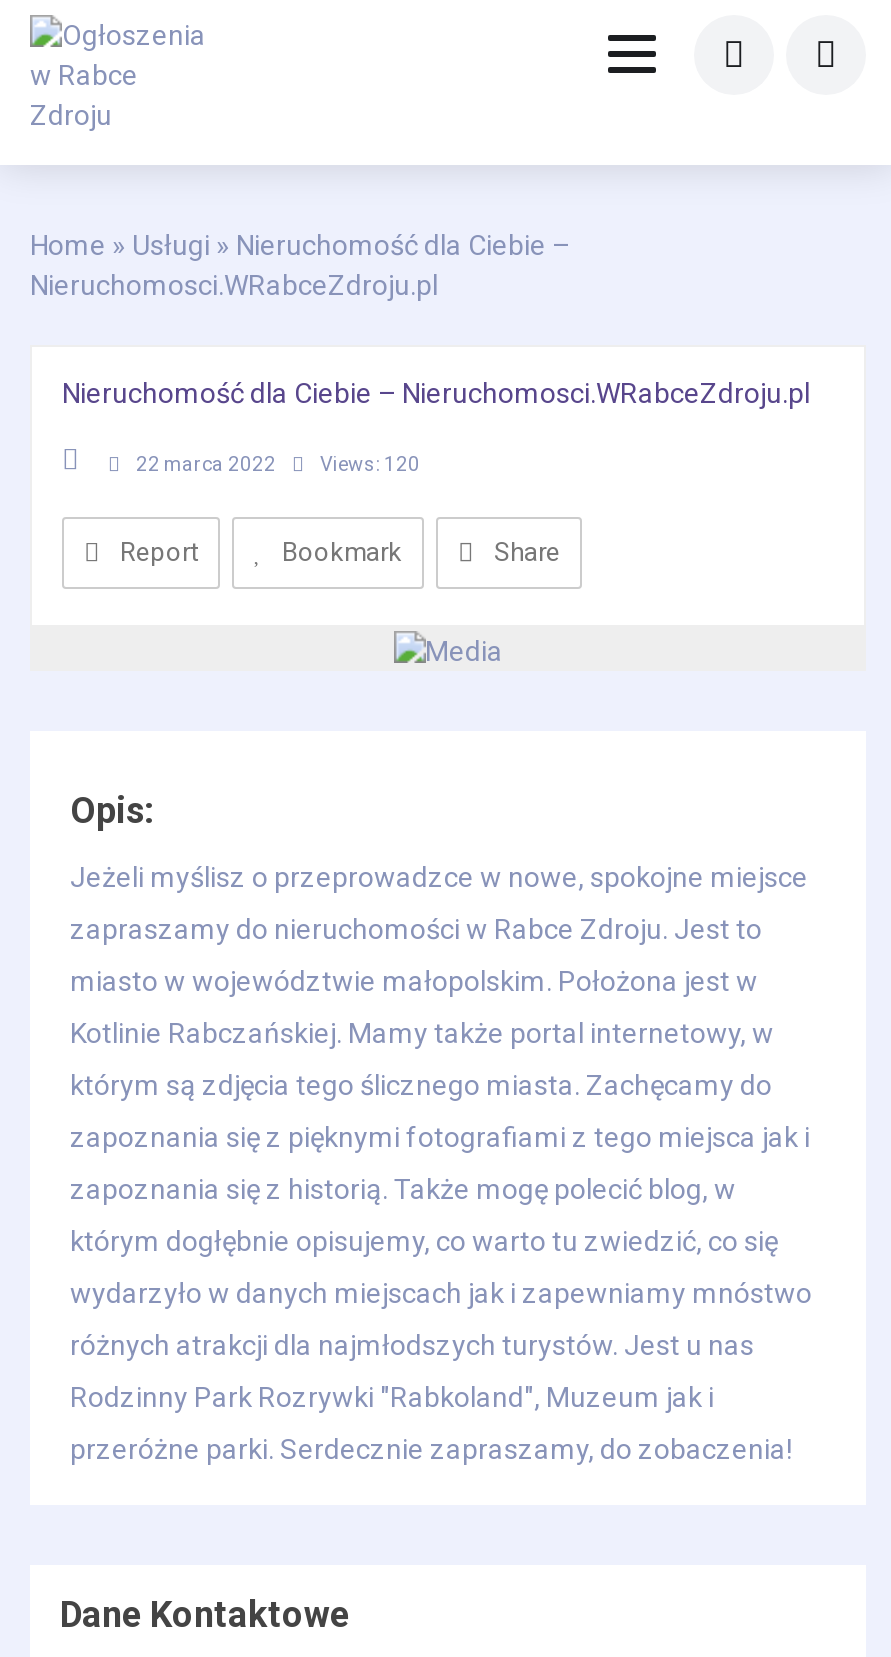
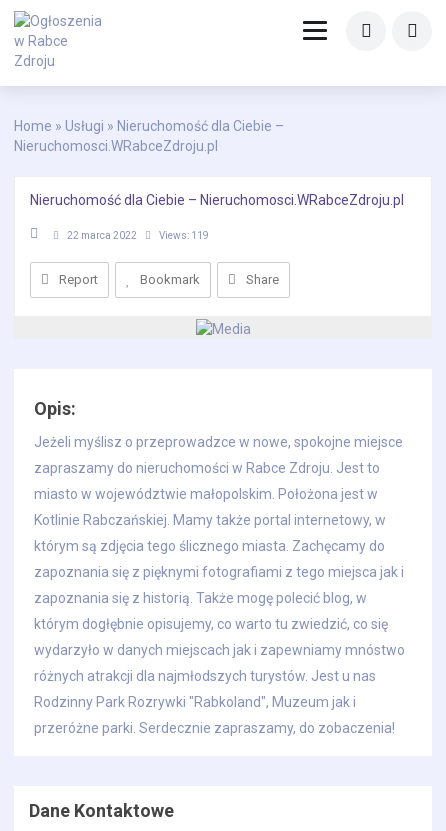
- 22 marca 2022 Views: 120
+ 22 marca 2022 Views: 119
